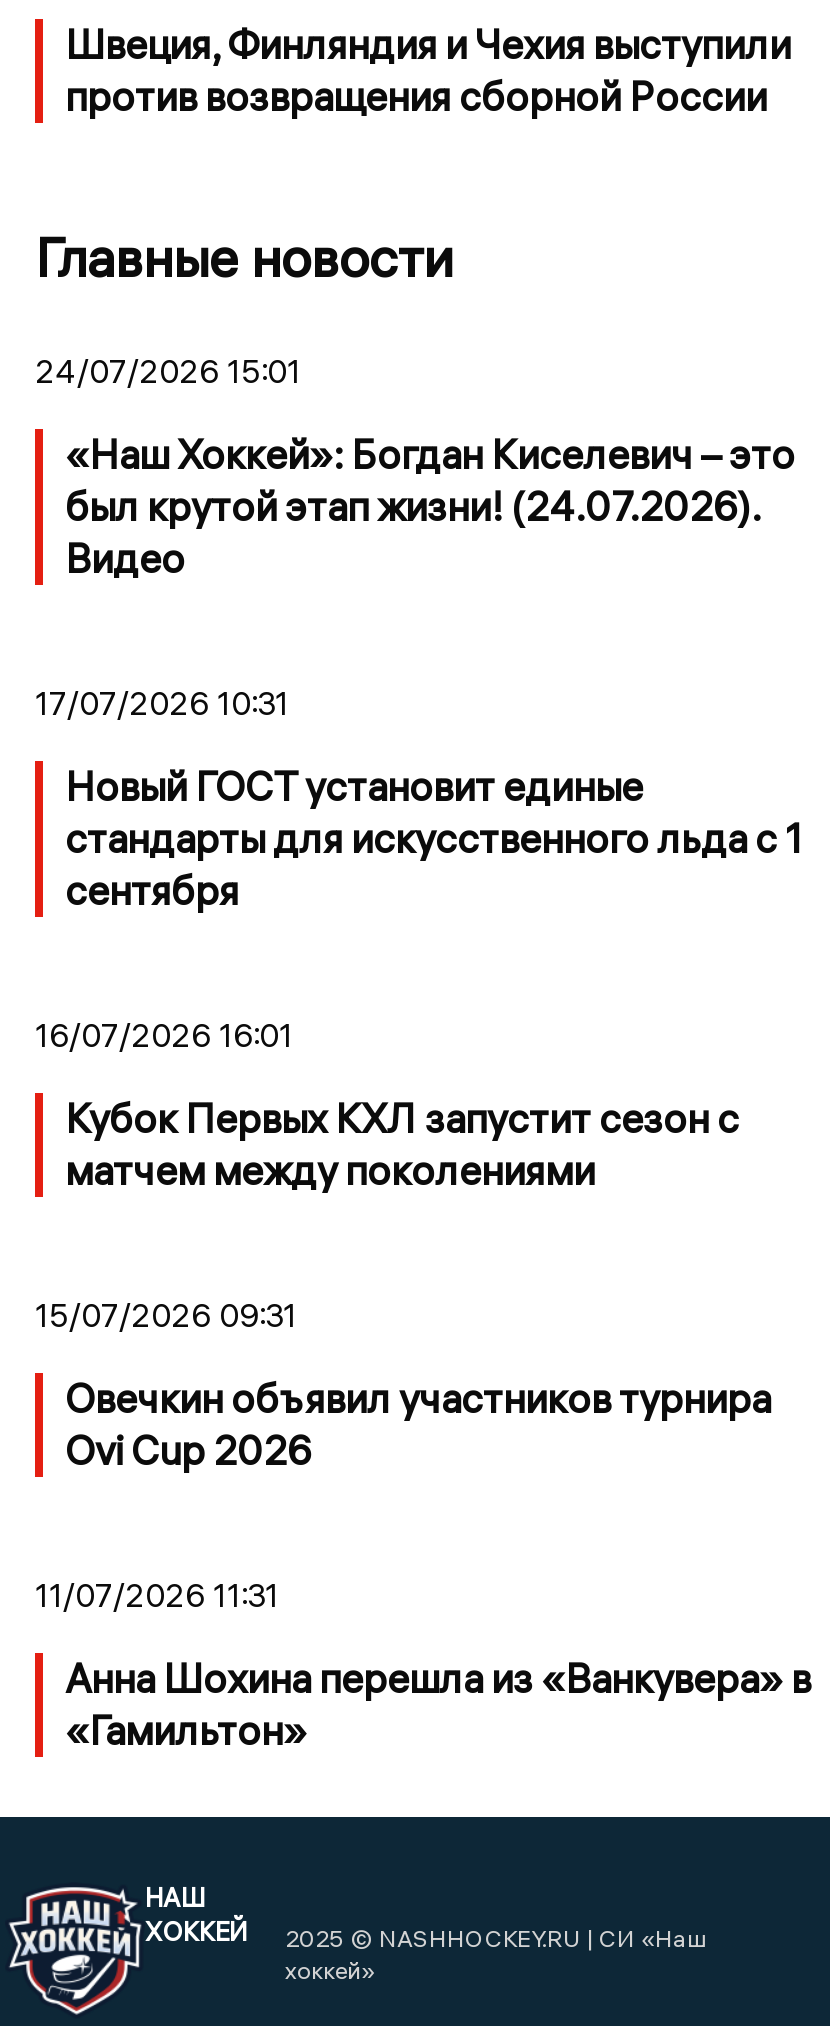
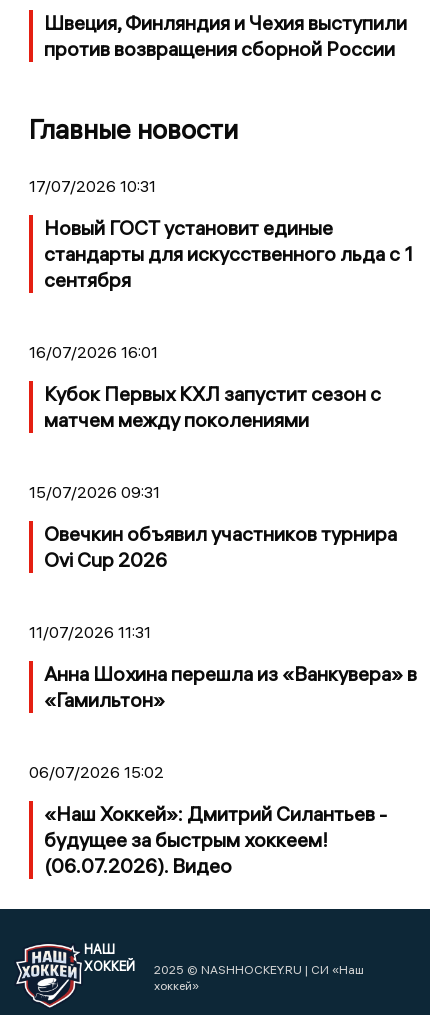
- 24/07/2026 15:01
- «Наш Хоккей»: Богдан Киселевич – это
- был крутой этап жизни! (24.07.2026).
- Видео

moved up: 17/07/2026 10:31 | Новый ГОСТ установит единые | стандарты для искусственного льда с 1 | ... | Анна Шохина перешла из «Ванкувера» в | «Гамильтон»

+ 06/07/2026 15:02
+ «Наш Хоккей»: Дмитрий Силантьев -
+ будущее за быстрым хоккеем!
+ (06.07.2026). Видео
